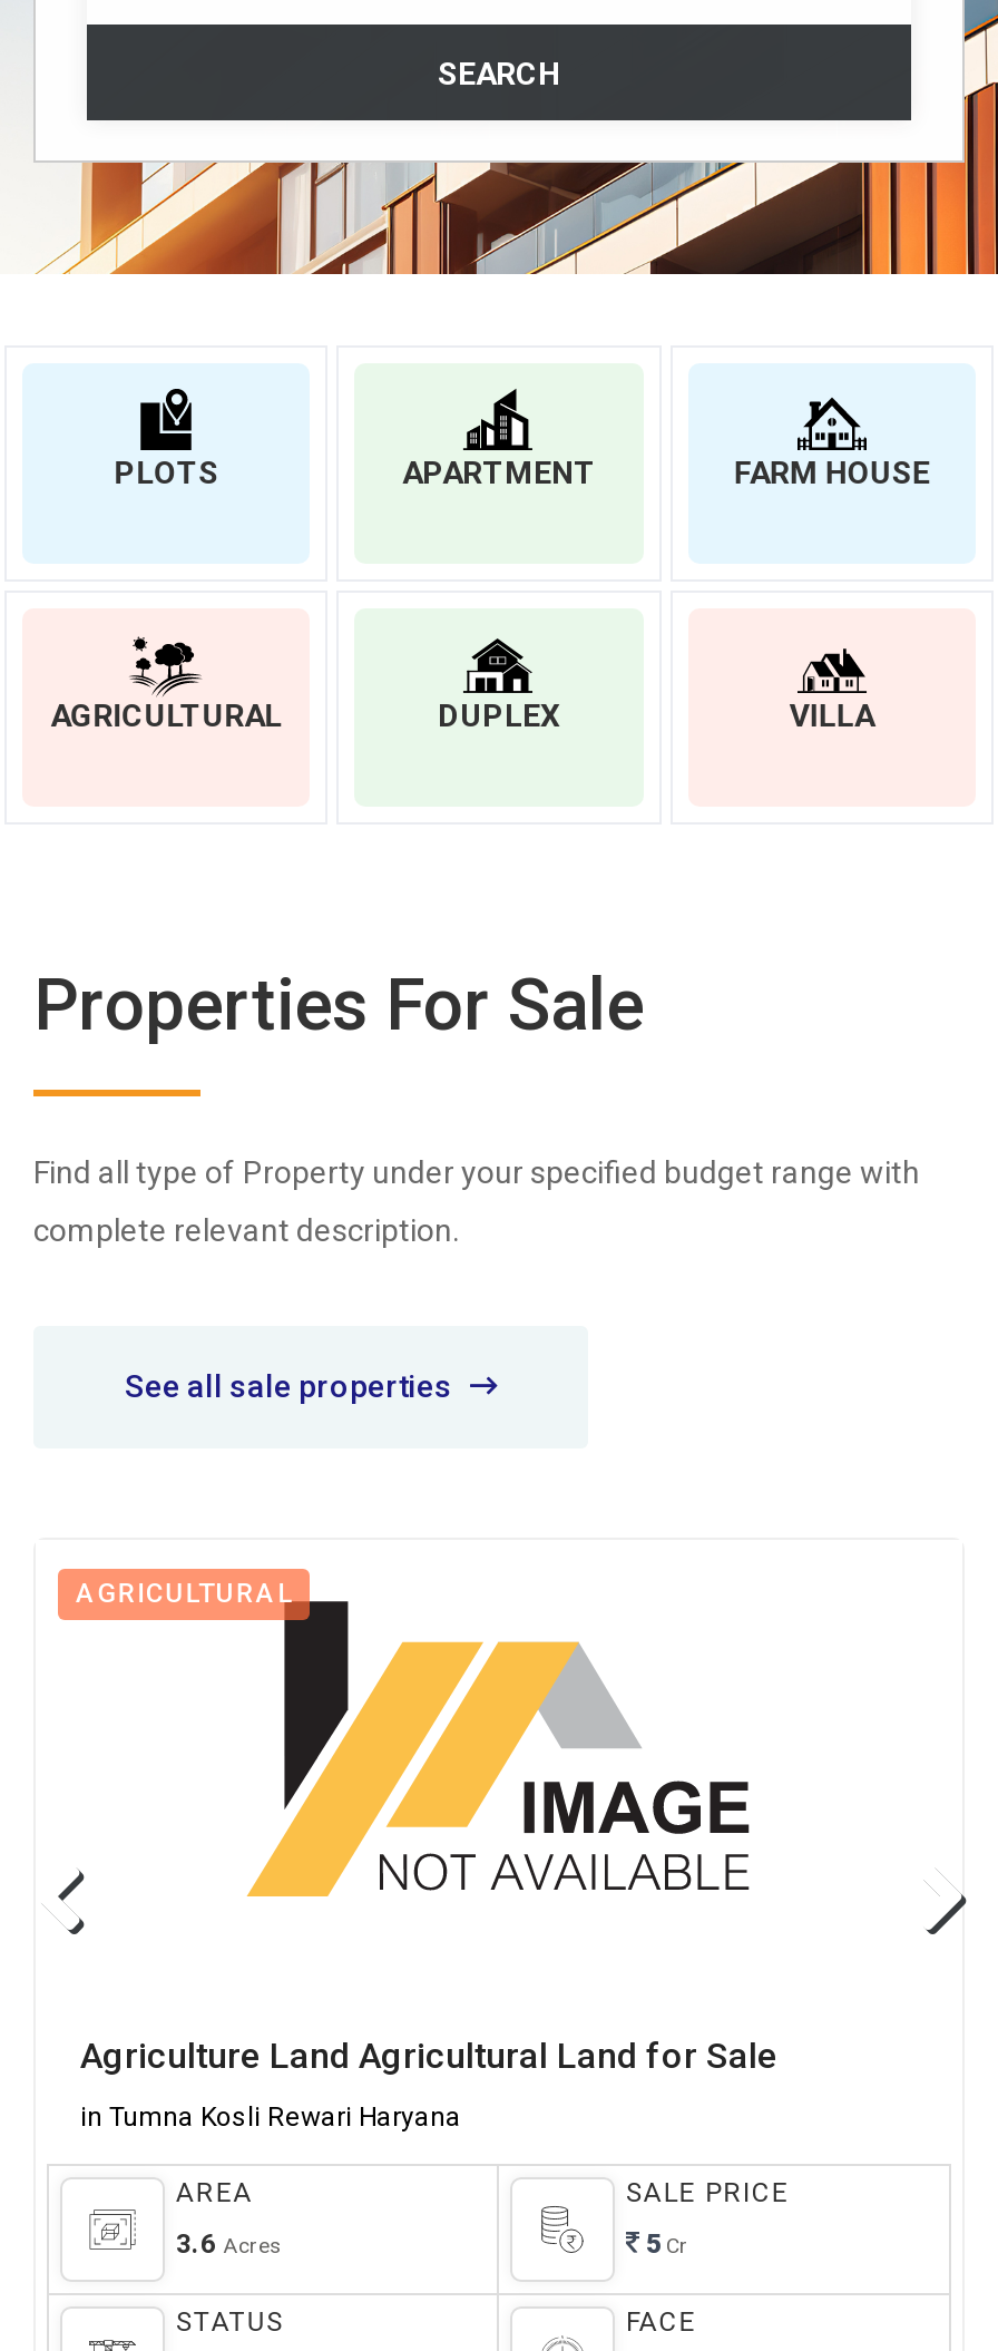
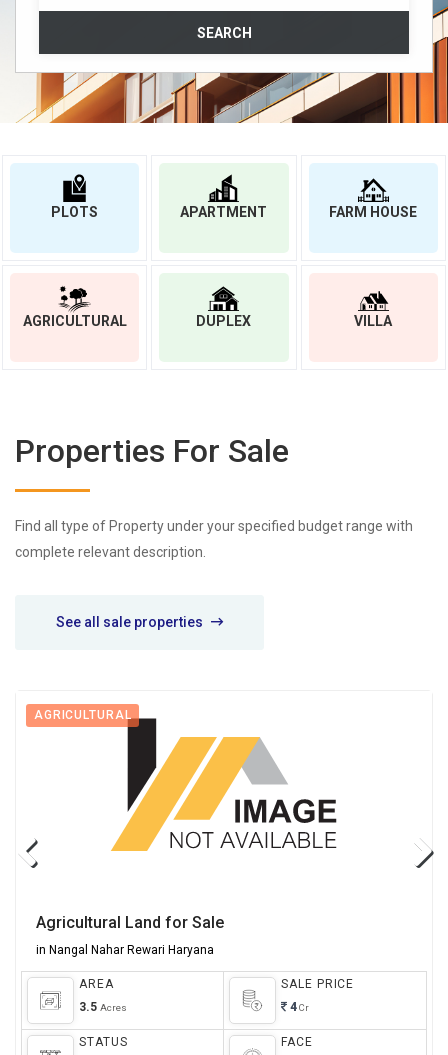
- Agriculture Land Agricultural Land for Sale
+ Agricultural Land for Sale

- in Tumna Kosli Rewari Haryana
+ in Nangal Nahar Rewari Haryana

- 3.6 Acres
+ 3.5 Acres

- 5 Cr
+ 4 Cr
